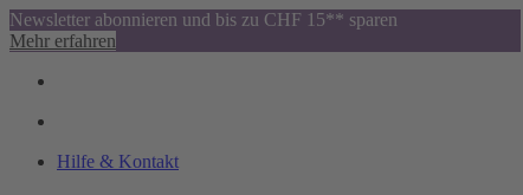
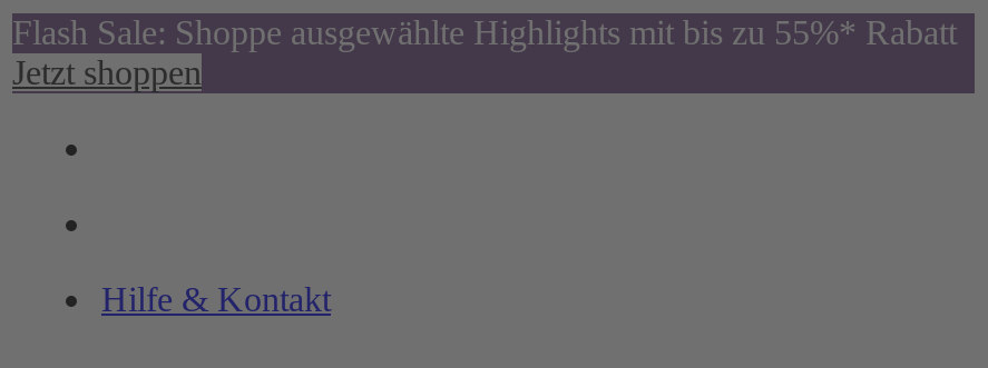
- Newsletter abonnieren und bis zu CHF 15** sparen
- Mehr erfahren
+ Flash Sale: Shoppe ausgewählte Highlights mit bis zu 55%* Rabatt
+ Jetzt shoppen
